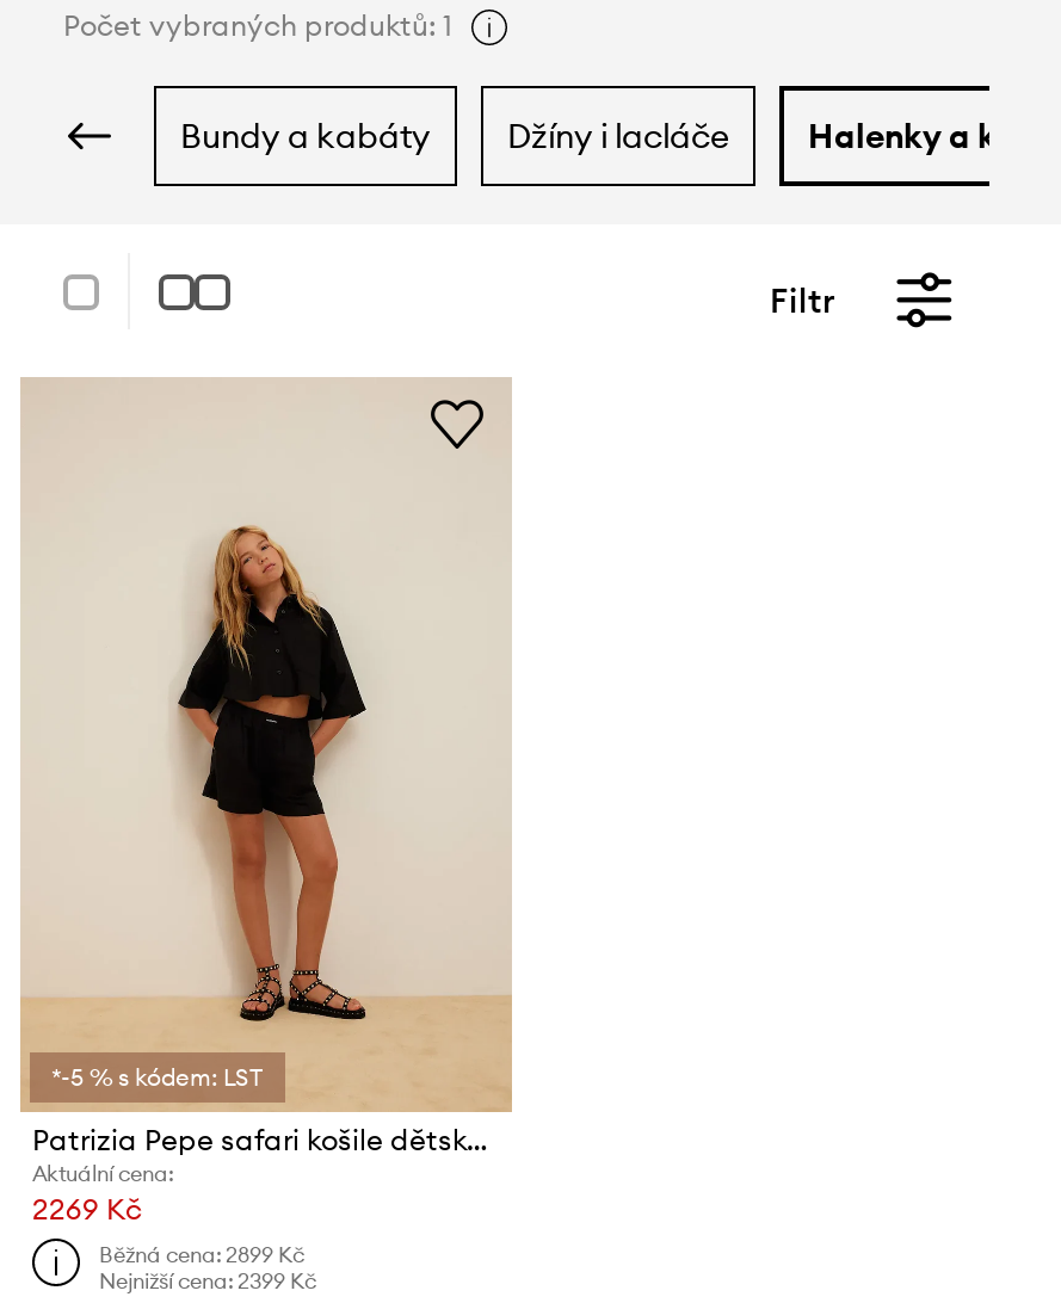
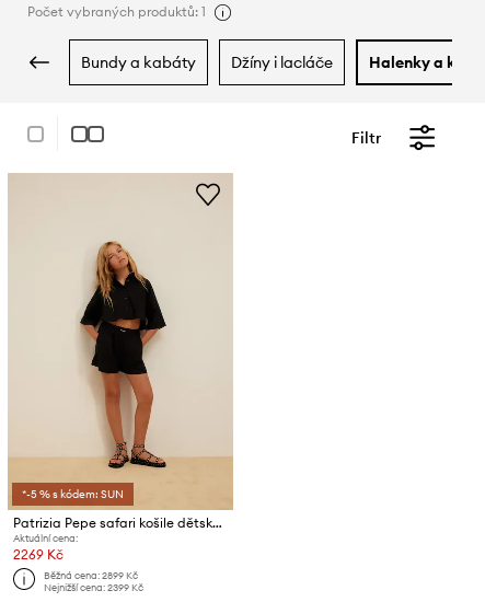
- *-5 % s kódem: LST
+ *-5 % s kódem: SUN
